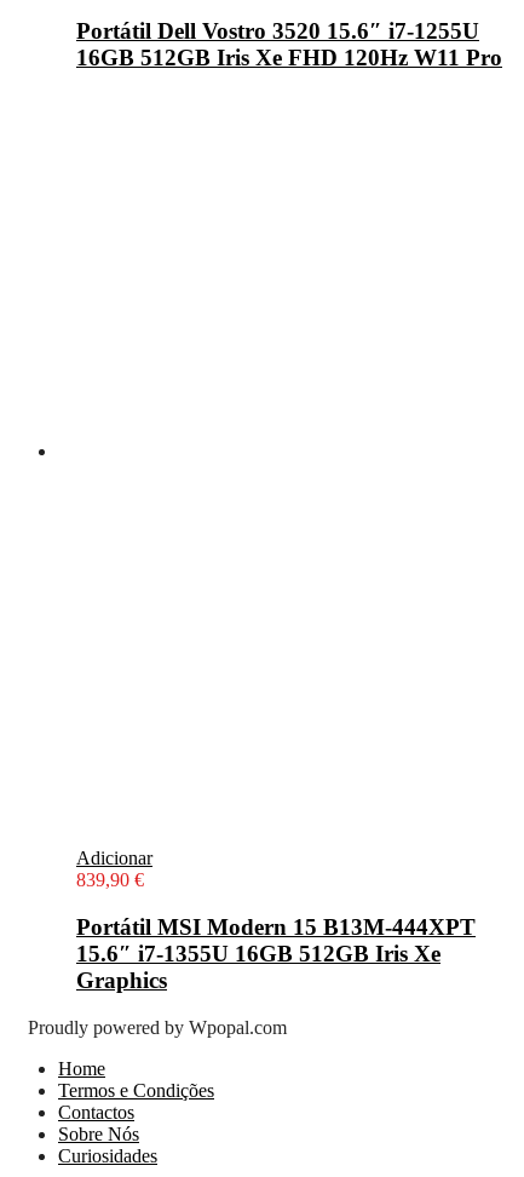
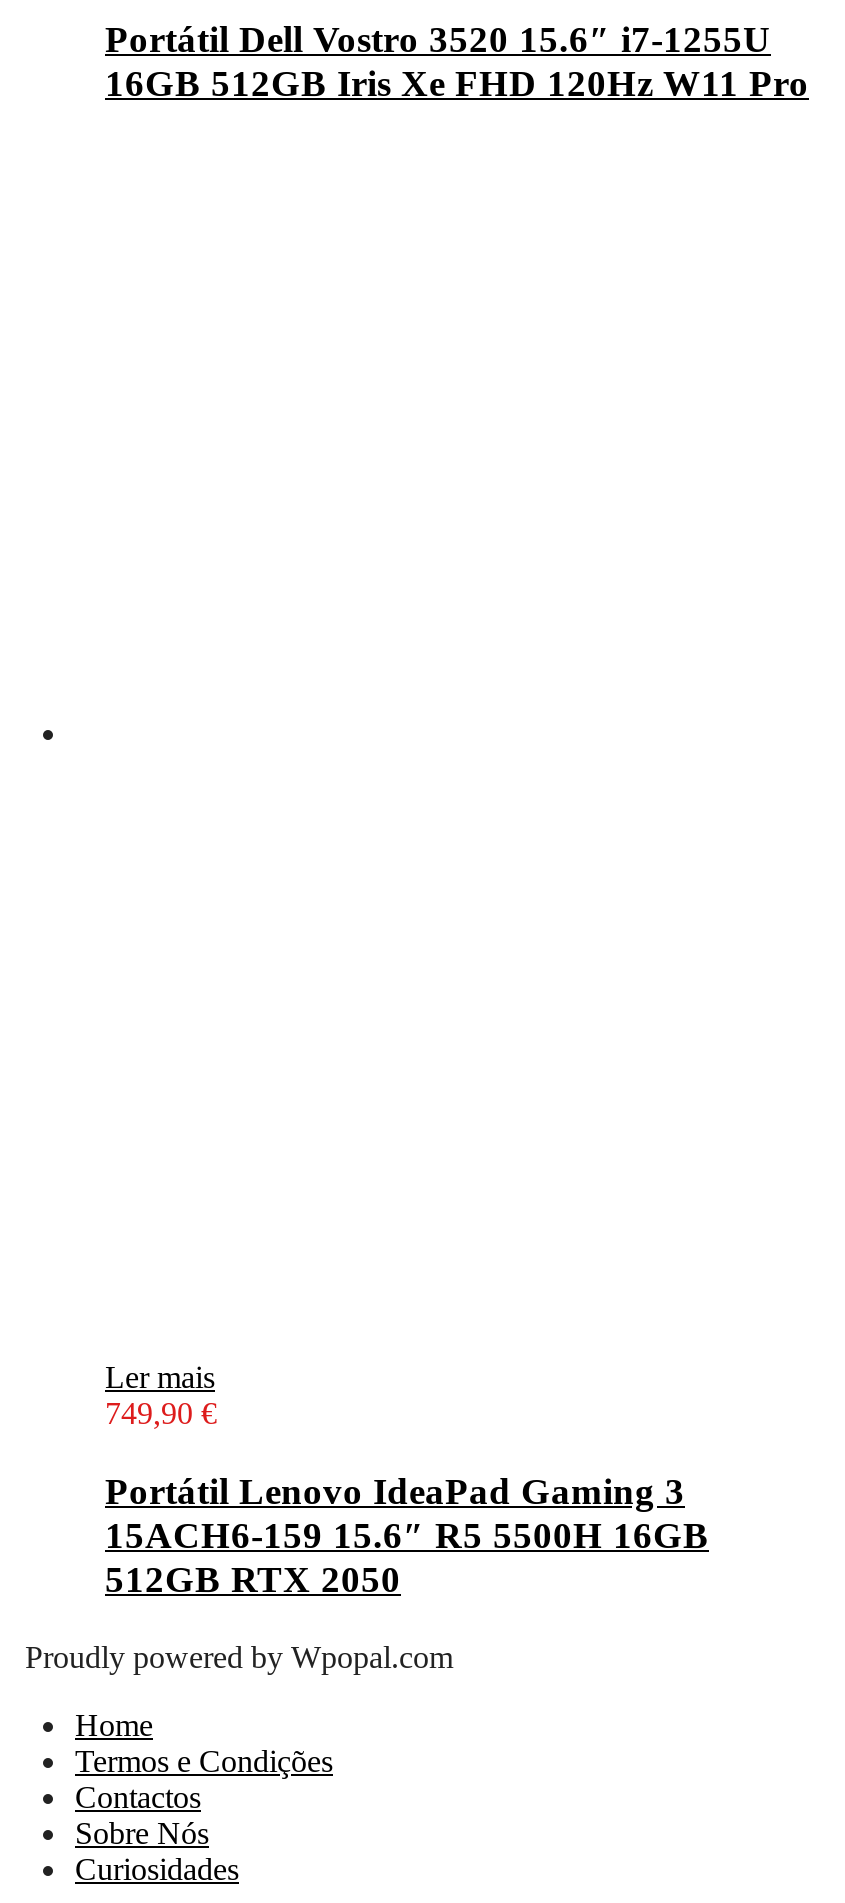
- Adicionar
- 839,90 €
+ Ler mais
+ 749,90 €

- Portátil MSI Modern 15 B13M-444XPT
- 15.6″ i7-1355U 16GB 512GB Iris Xe
- Graphics
+ Portátil Lenovo IdeaPad Gaming 3
+ 15ACH6-159 15.6″ R5 5500H 16GB
+ 512GB RTX 2050
